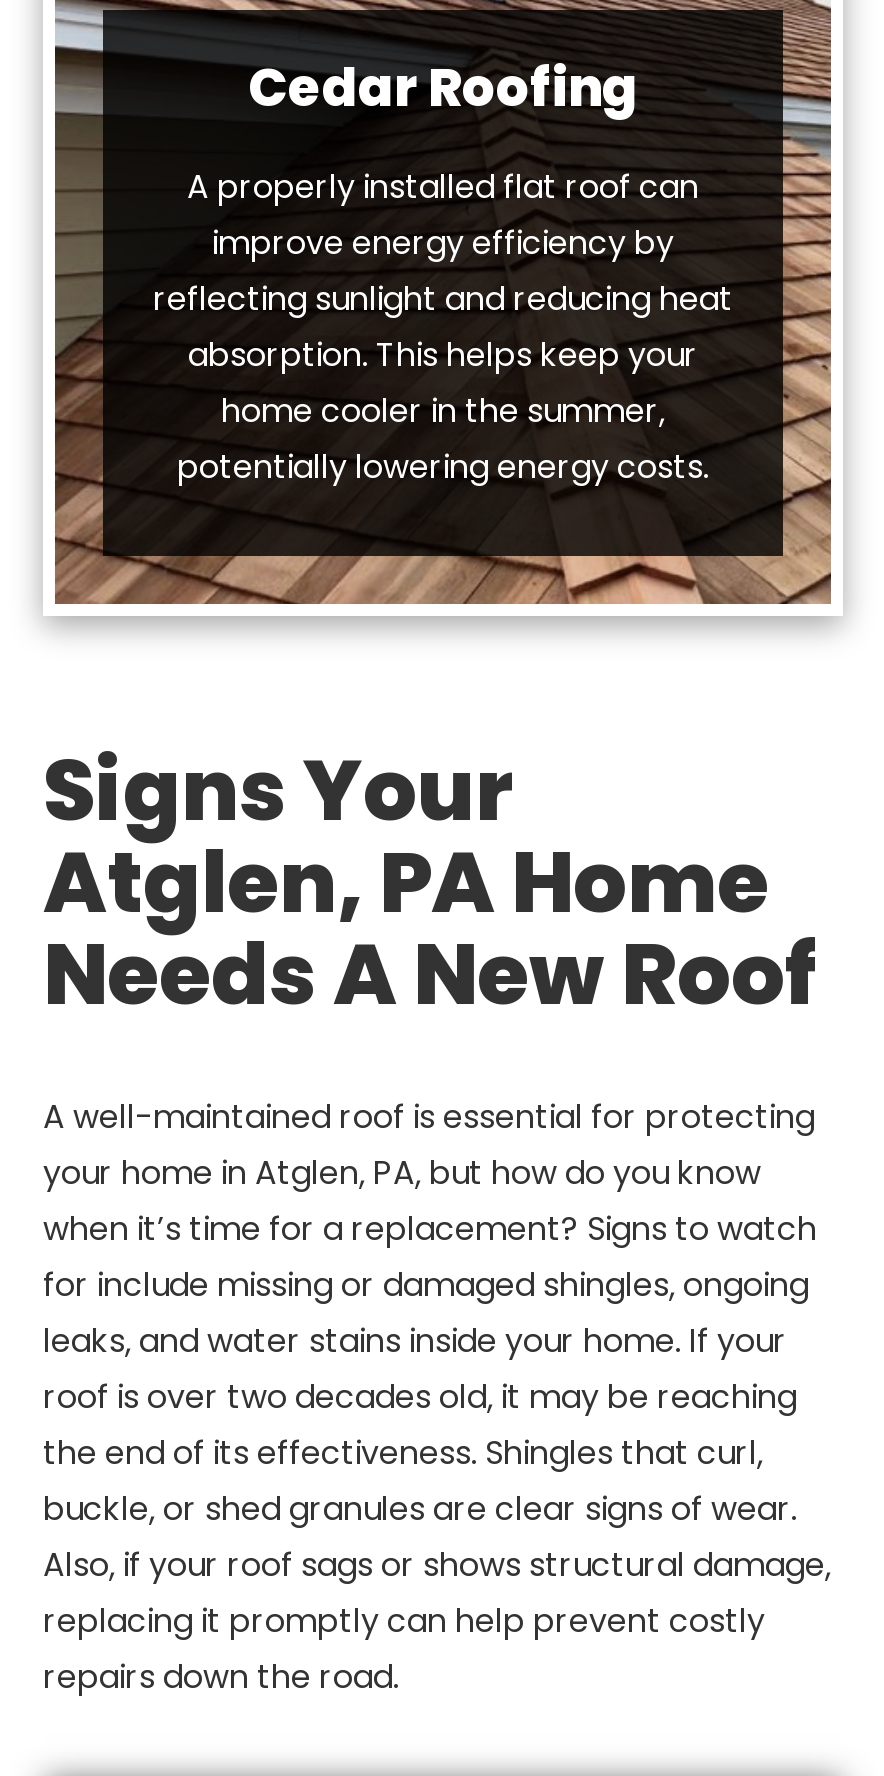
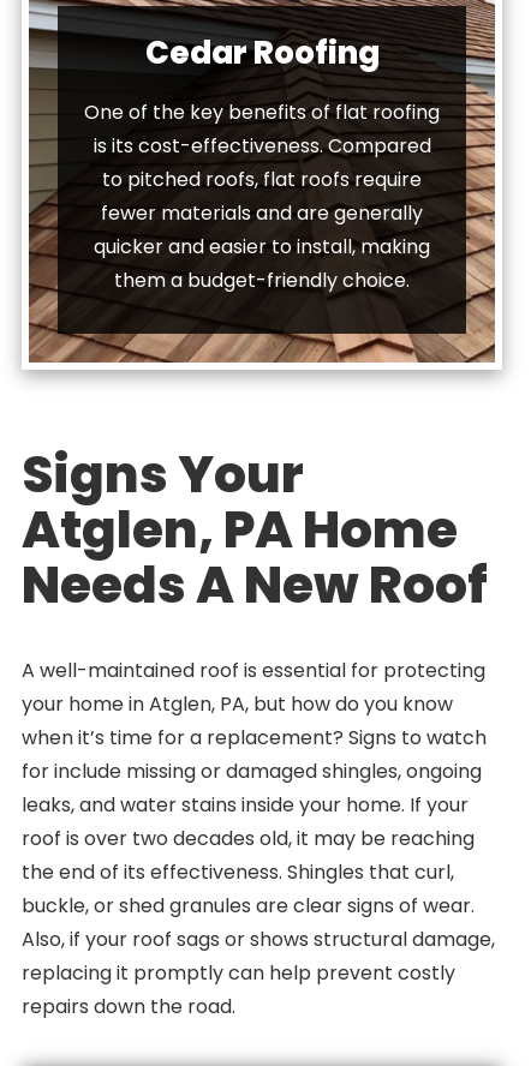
- A properly installed flat roof can
- improve energy efficiency by
- reflecting sunlight and reducing heat
- absorption. This helps keep your
- home cooler in the summer,
- potentially lowering energy costs.
+ One of the key benefits of flat roofing
+ is its cost-effectiveness. Compared
+ to pitched roofs, flat roofs require
+ fewer materials and are generally
+ quicker and easier to install, making
+ them a budget-friendly choice.
